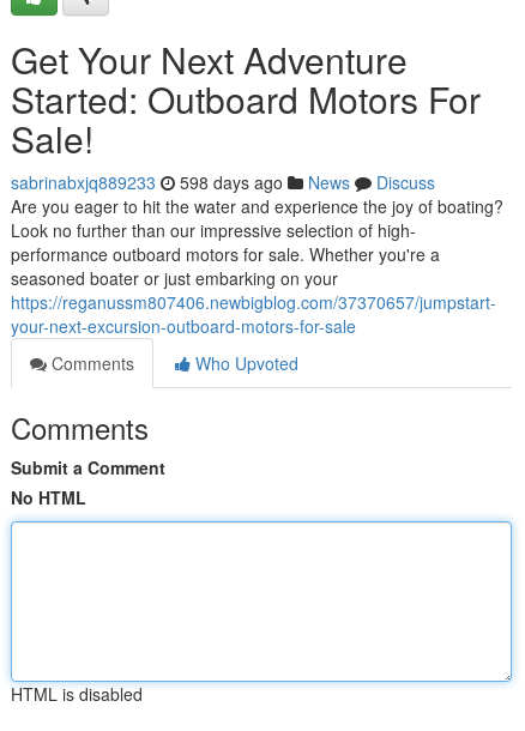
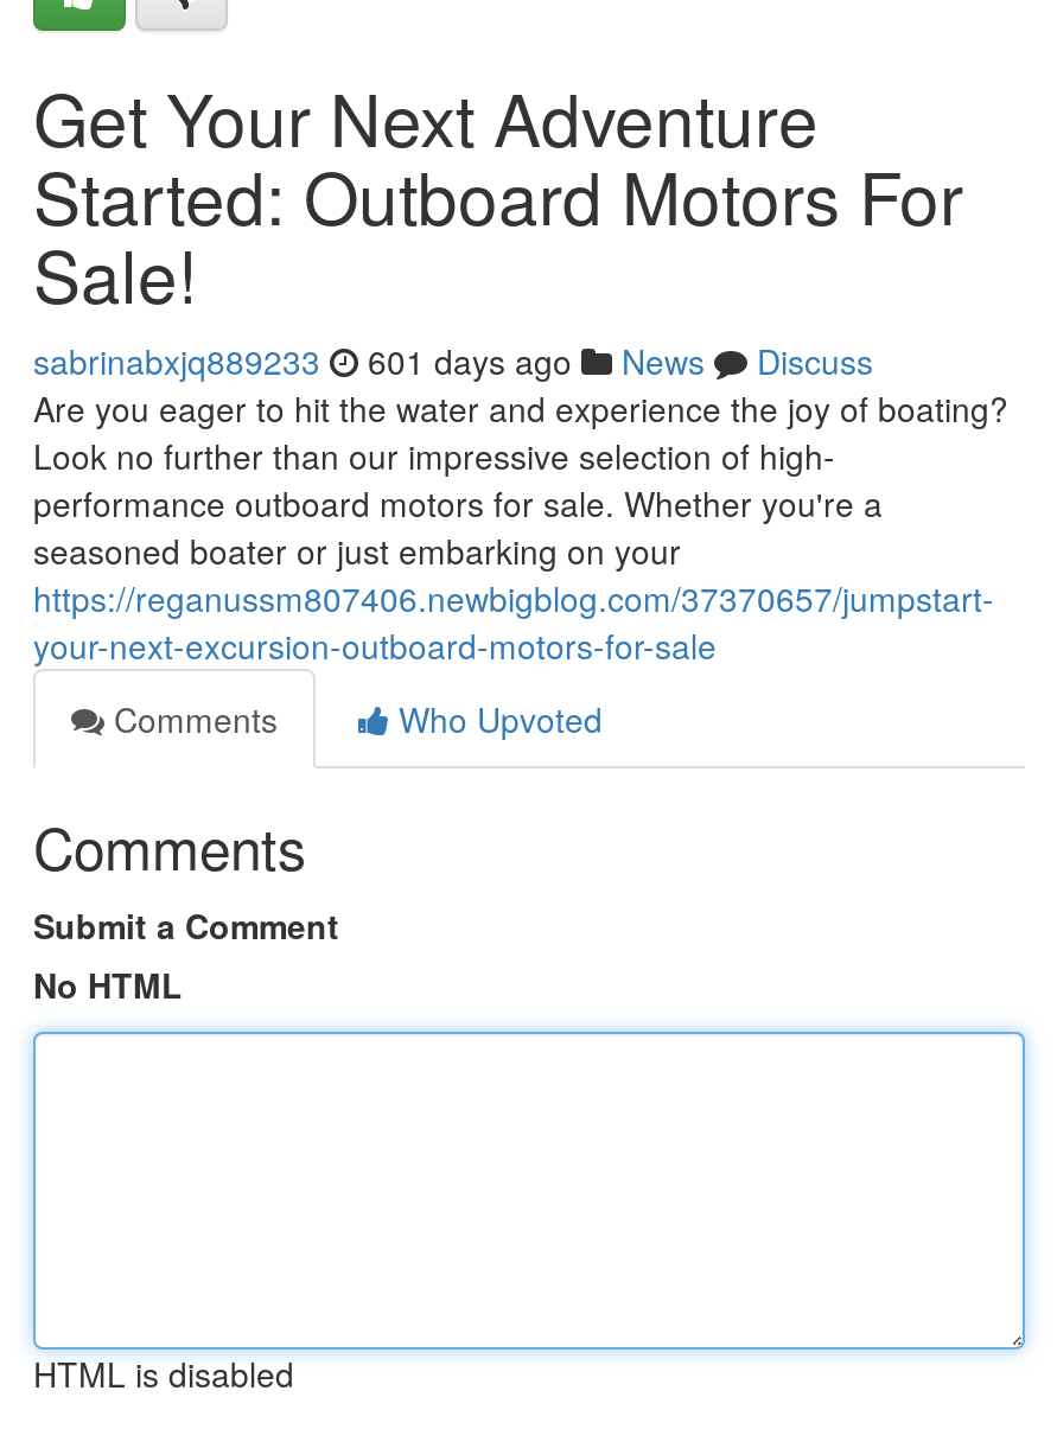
- sabrinabxjq889233 598 days ago News Discuss
+ sabrinabxjq889233 601 days ago News Discuss
